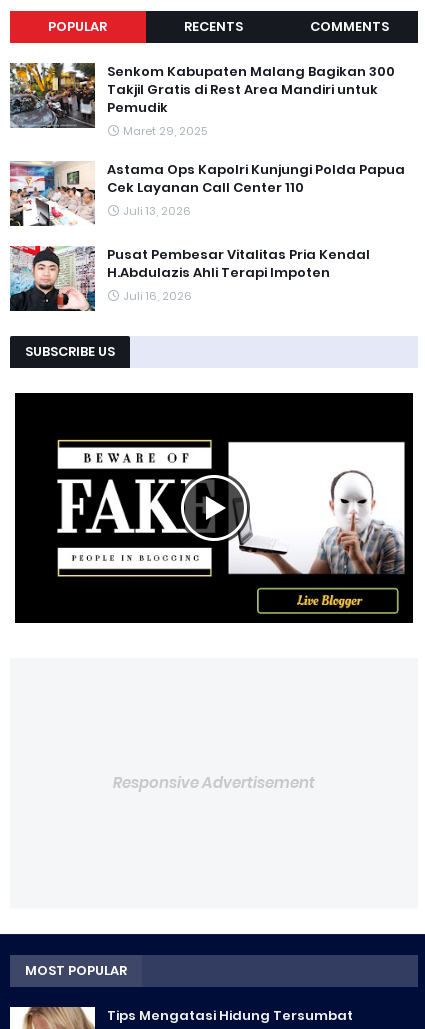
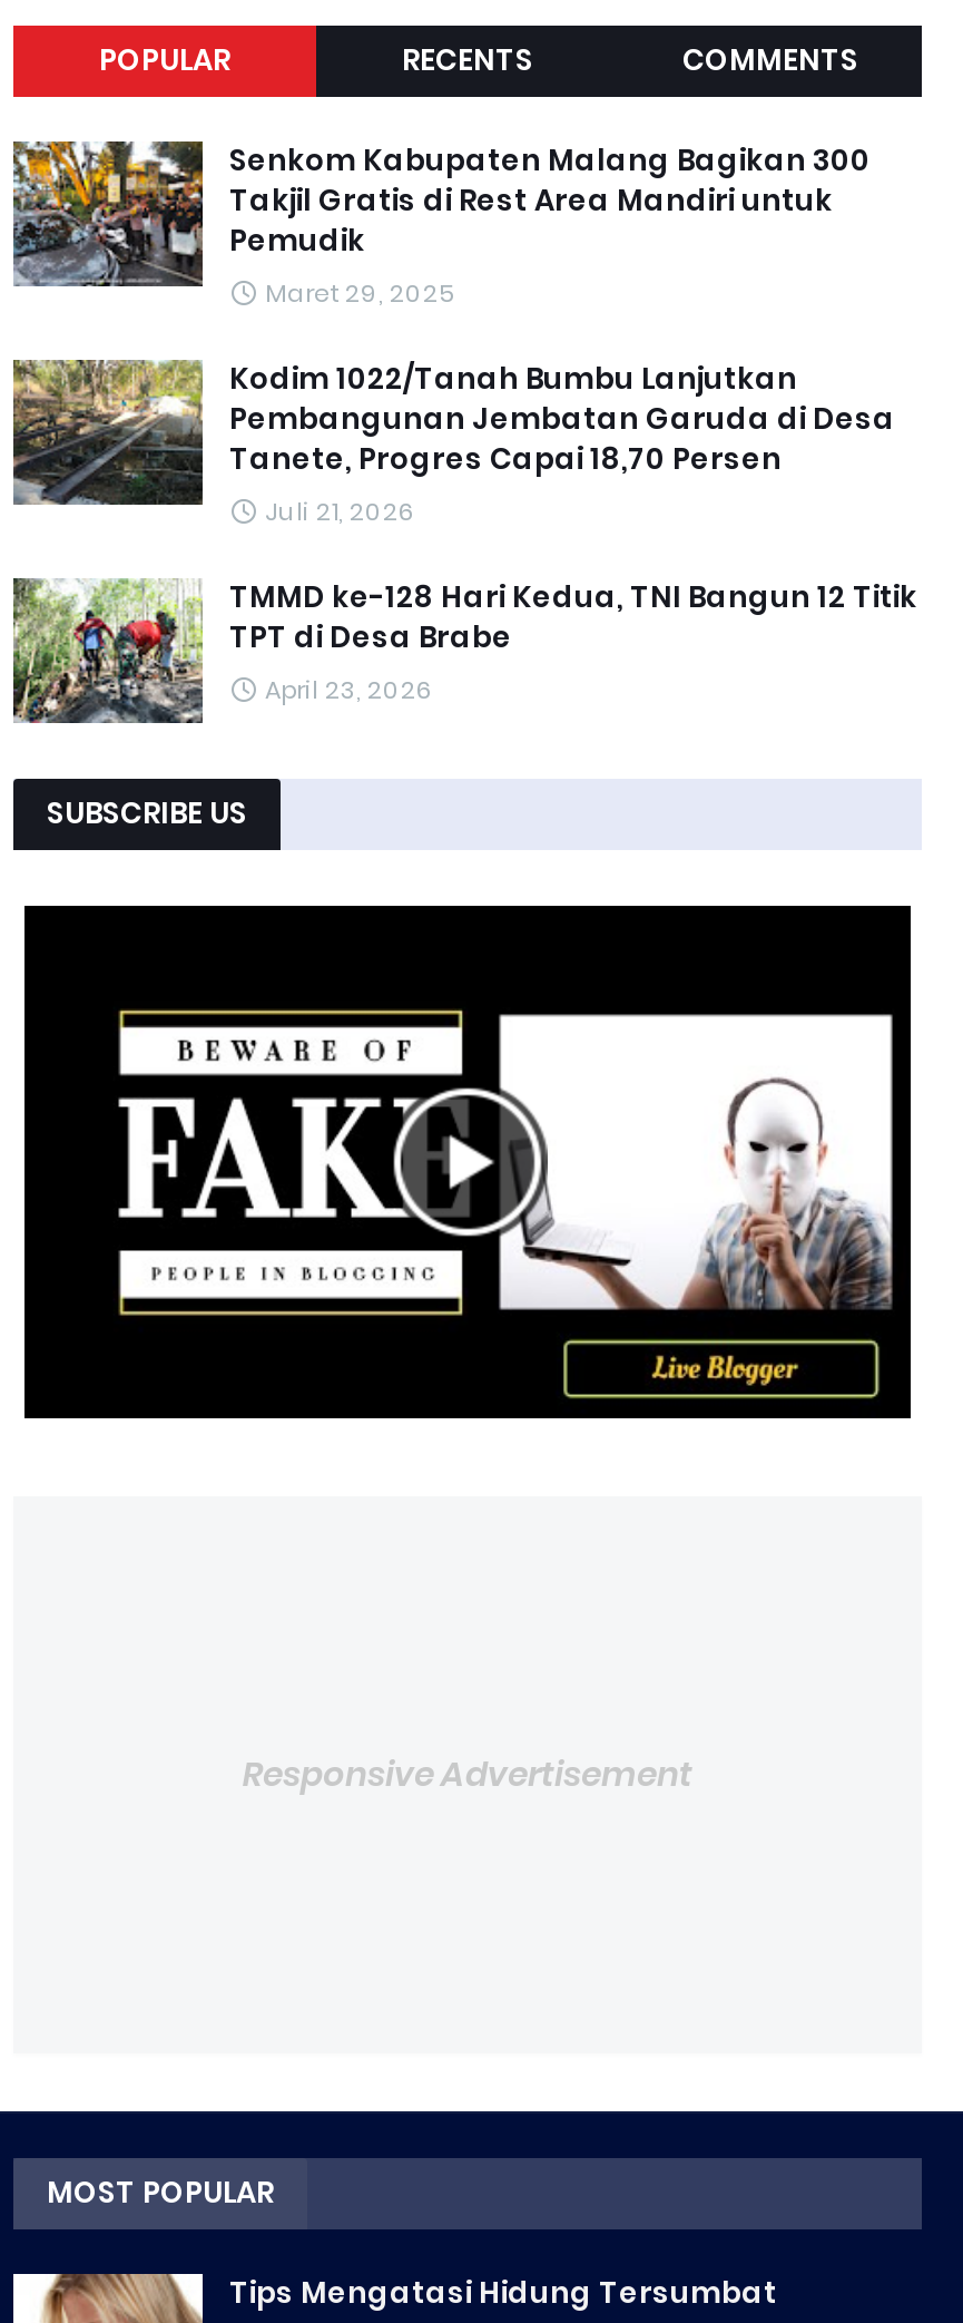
- [image]
- Astama Ops Kapolri Kunjungi Polda Papua
- Cek Layanan Call Center 110
- Juli 13, 2026
+ [image]
+ Kodim 1022/Tanah Bumbu Lanjutkan
+ Pembangunan Jembatan Garuda di Desa
+ Tanete, Progres Capai 18,70 Persen
+ Juli 21, 2026

- [image]
- Pusat Pembesar Vitalitas Pria Kendal
- H.Abdulazis Ahli Terapi Impoten
- Juli 16, 2026
+ [image]
+ TMMD ke-128 Hari Kedua, TNI Bangun 12 Titik
+ TPT di Desa Brabe
+ April 23, 2026
